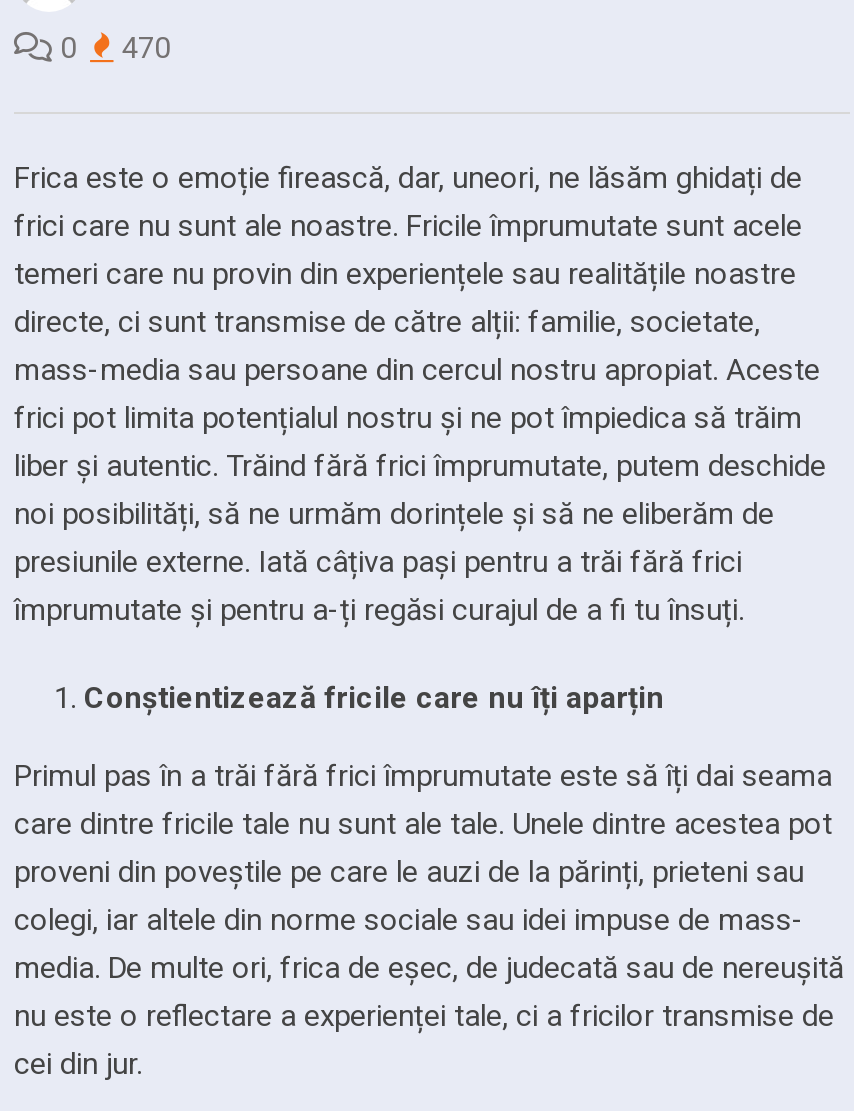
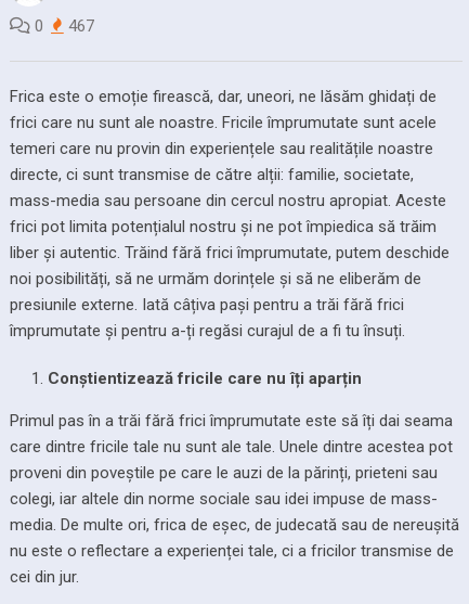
- 0 470
+ 0 467
